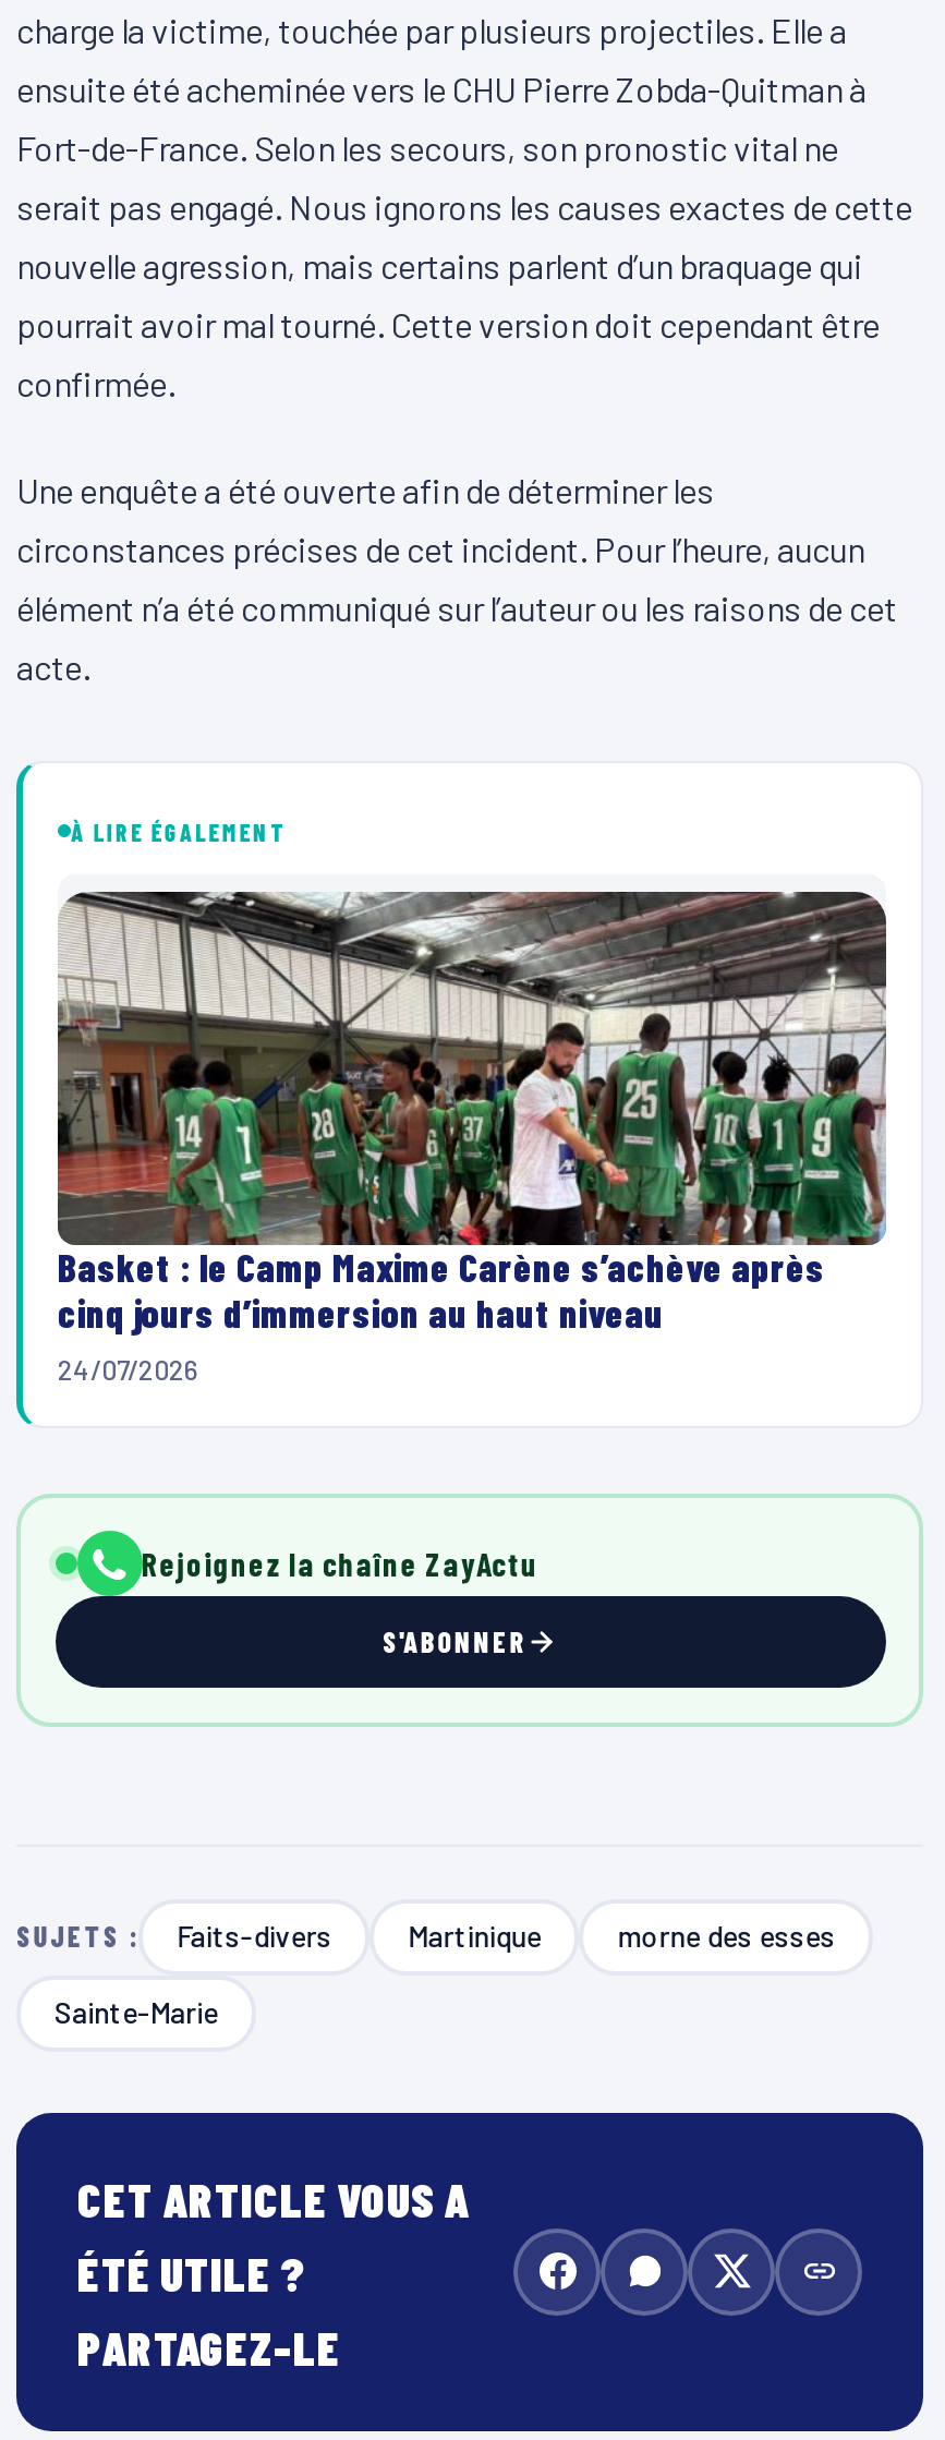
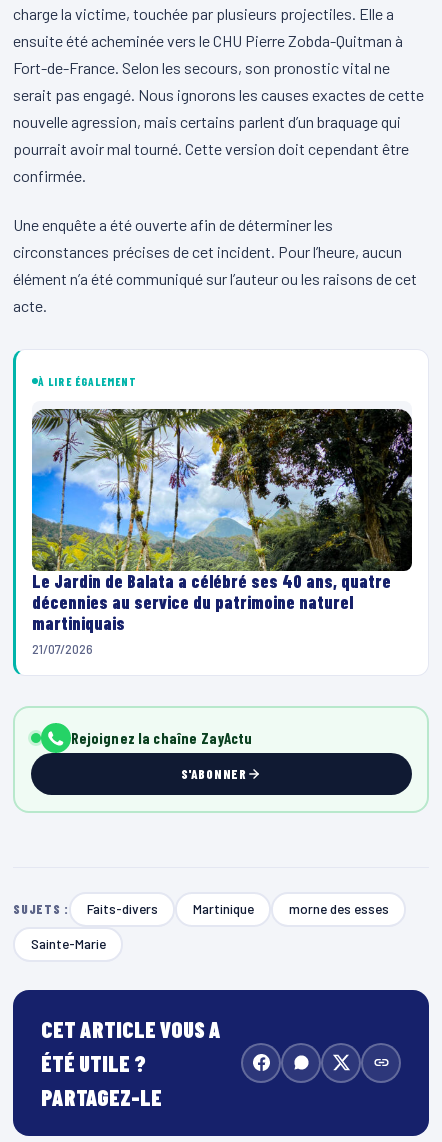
- [image]
- Basket : le Camp Maxime Carène s’achève après
- cinq jours d’immersion au haut niveau
- 24/07/2026
+ [image]
+ Le Jardin de Balata a célébré ses 40 ans, quatre
+ décennies au service du patrimoine naturel
+ martiniquais
+ 21/07/2026
